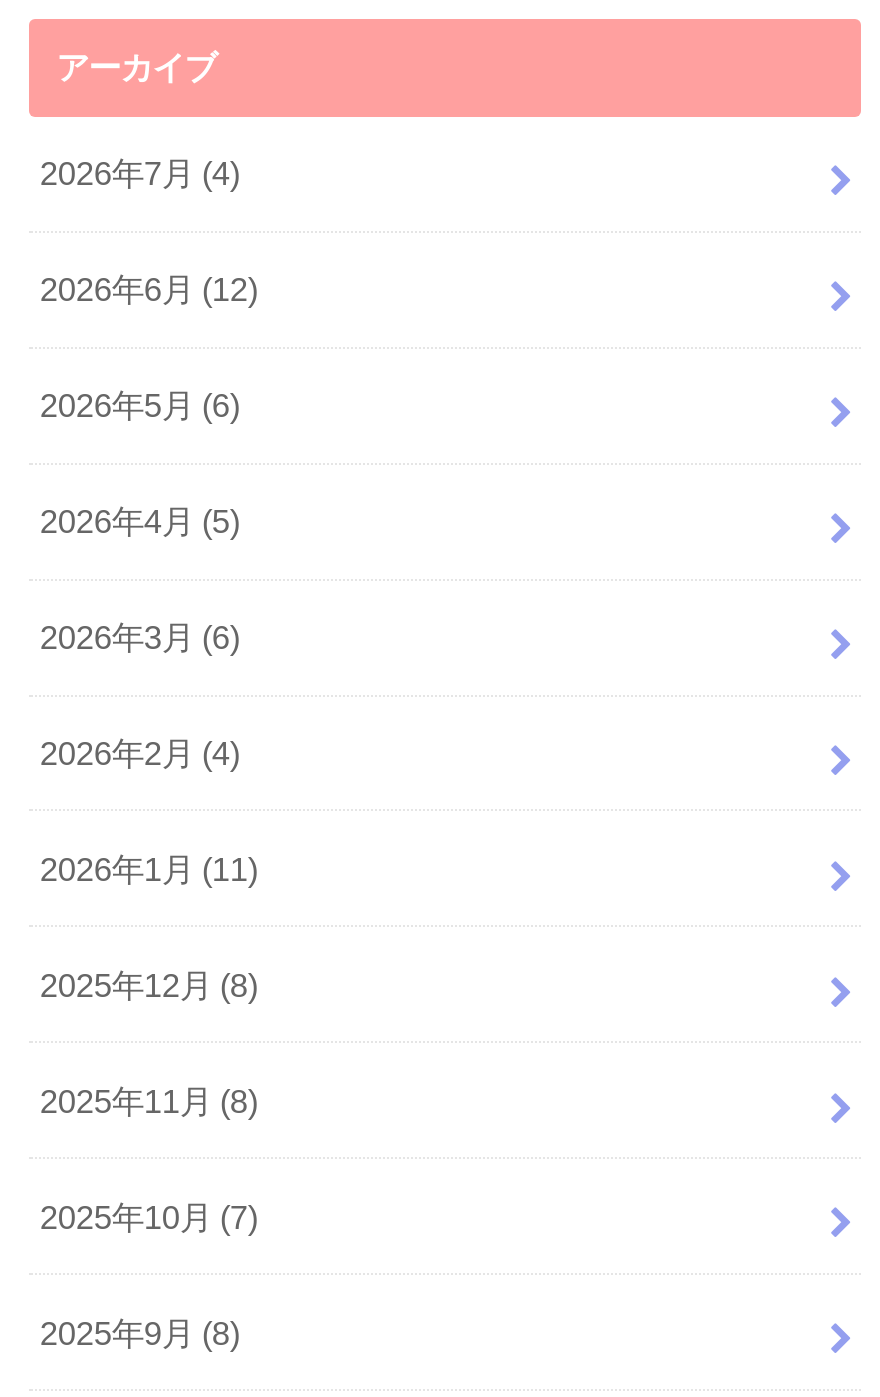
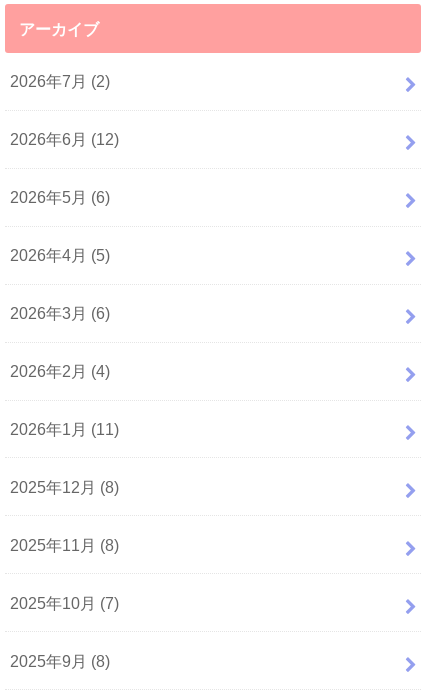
- 2026年7月 (4)
+ 2026年7月 (2)
